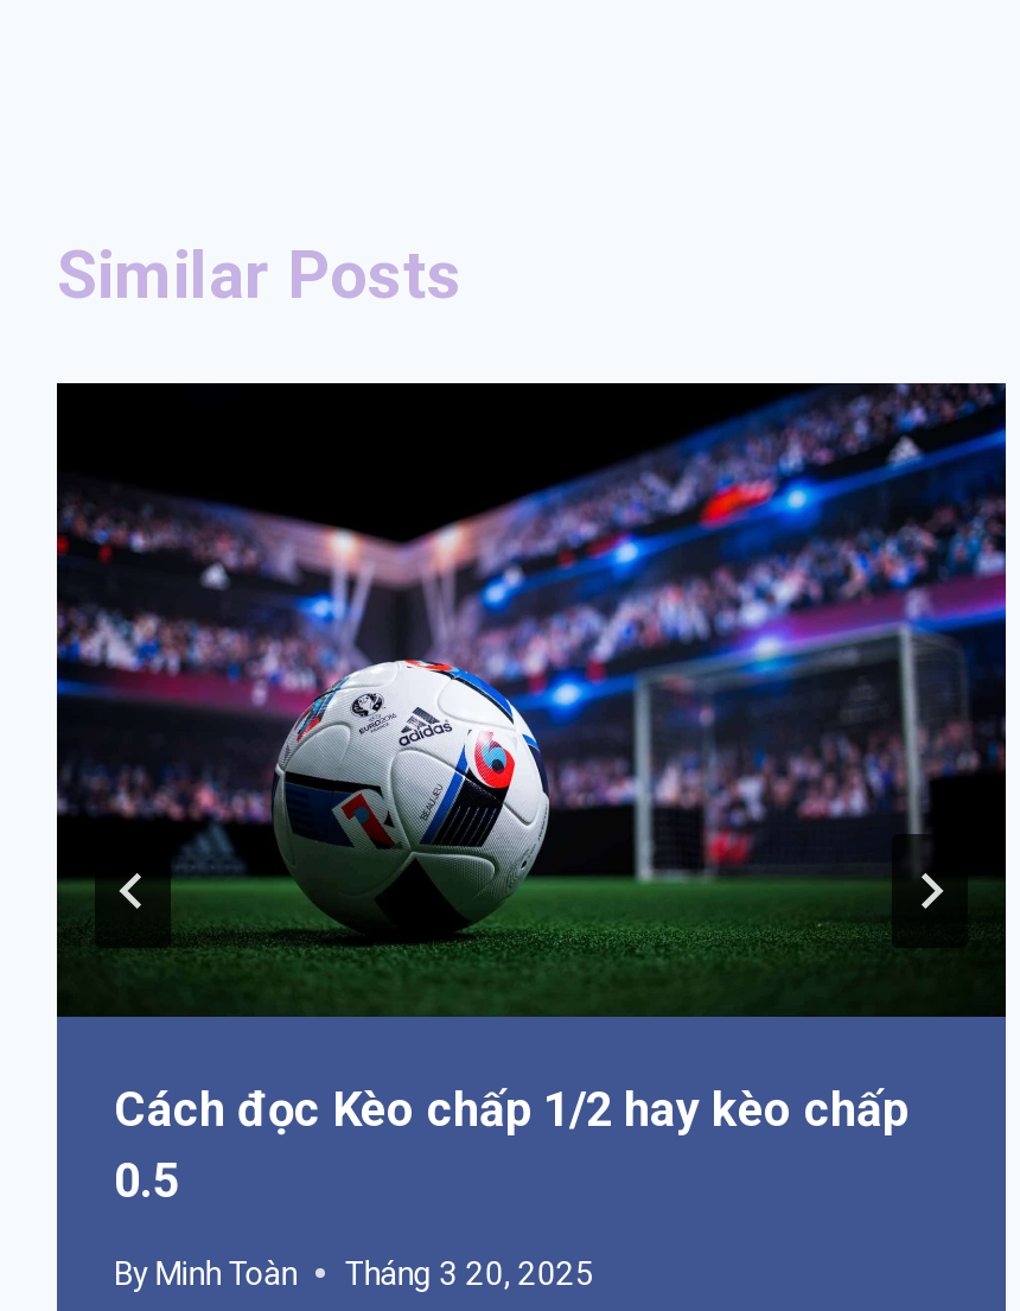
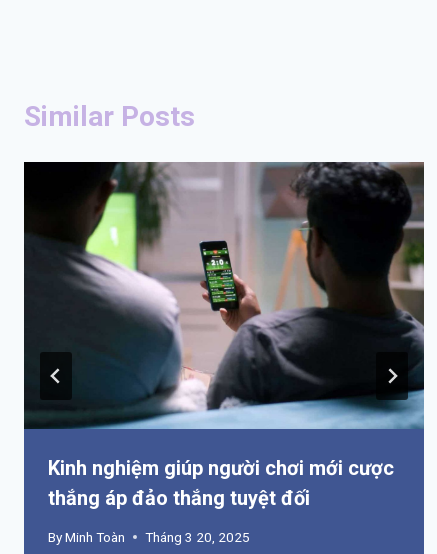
- [image]
- Cách đọc Kèo chấp 1/2 hay kèo chấp
- 0.5
+ [image]
+ Kinh nghiệm giúp người chơi mới cược
+ thắng áp đảo thắng tuyệt đối
